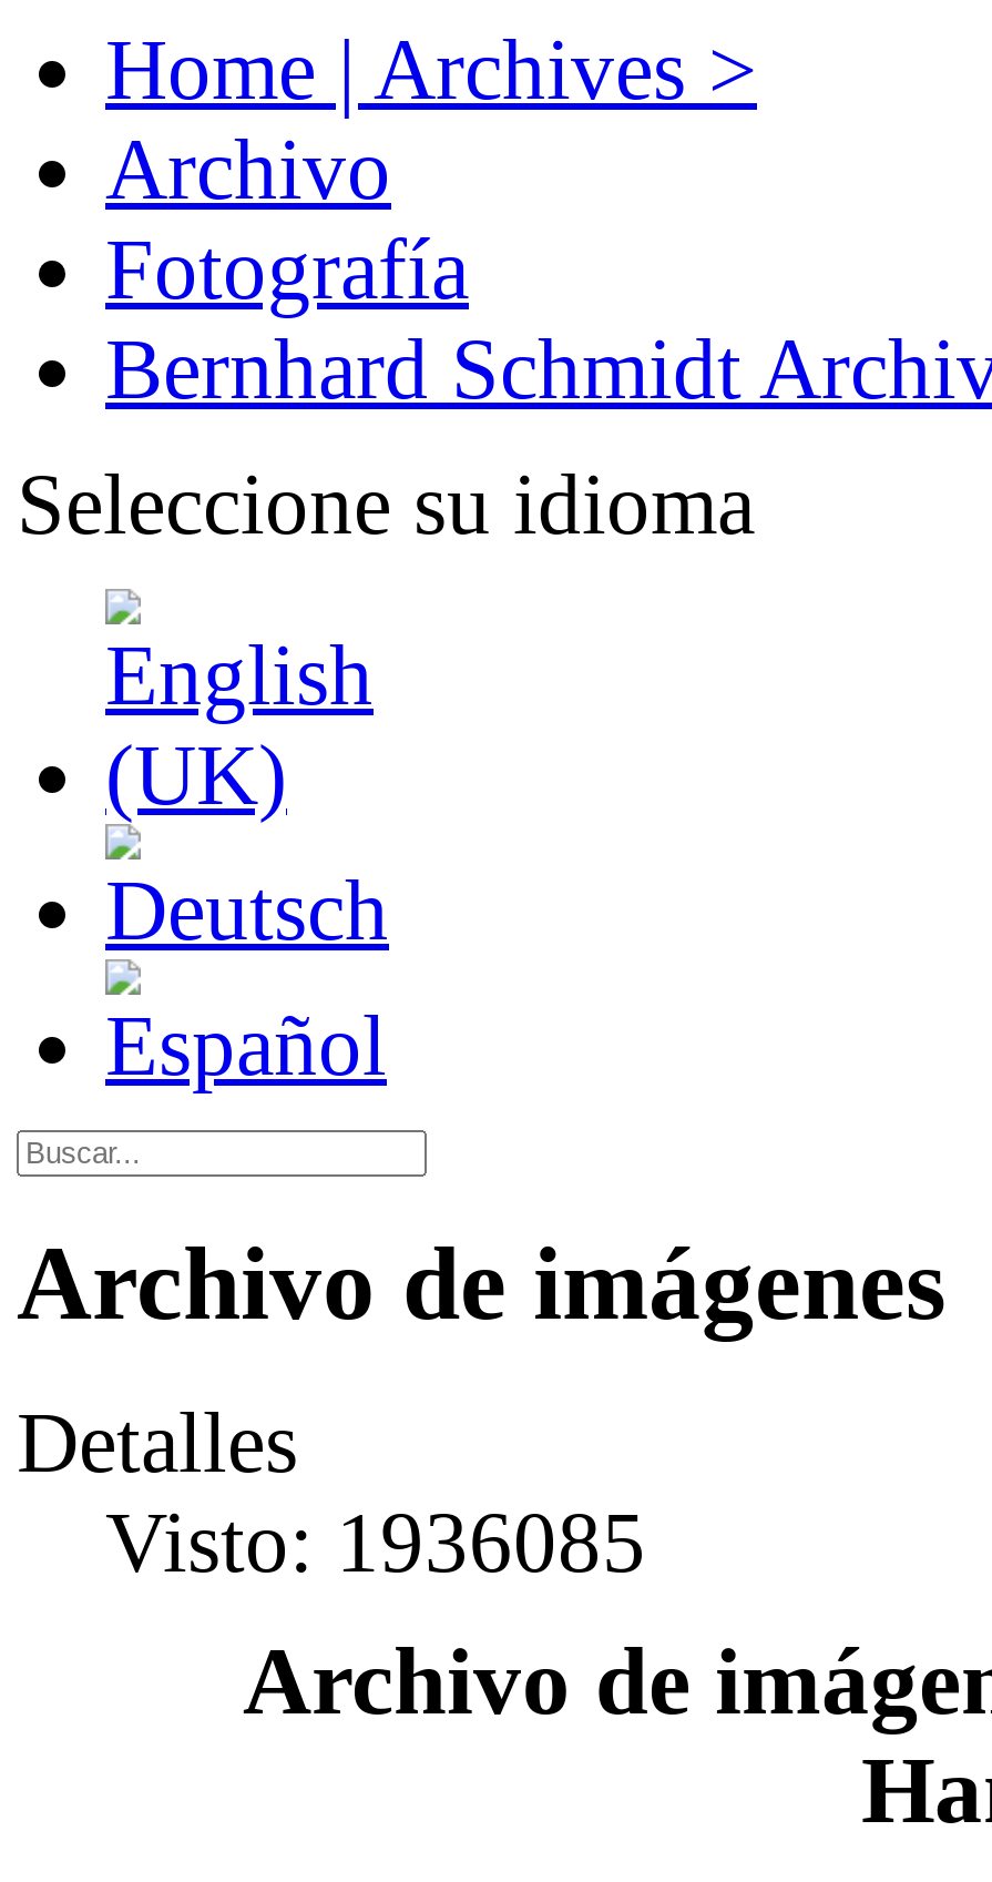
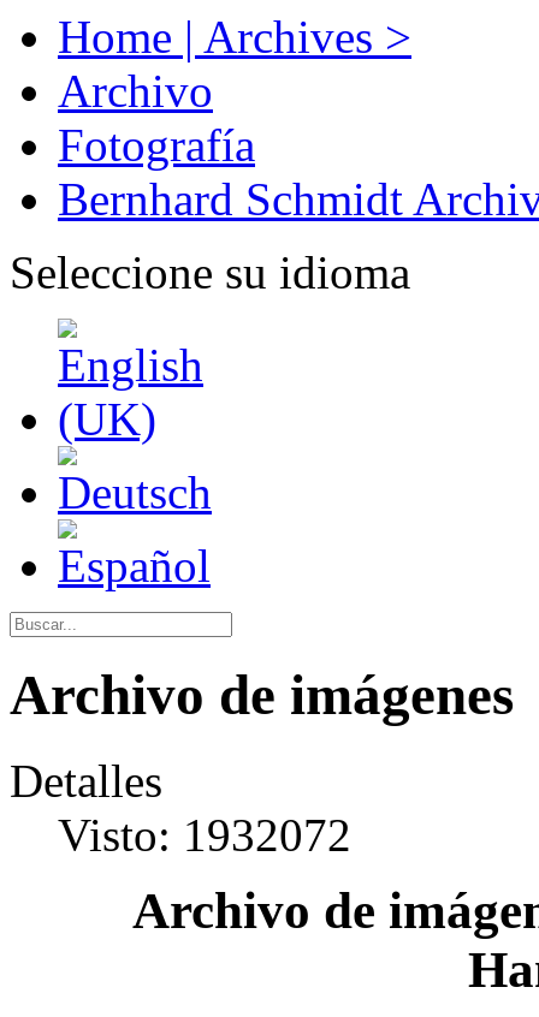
- Visto: 1936085
+ Visto: 1932072
